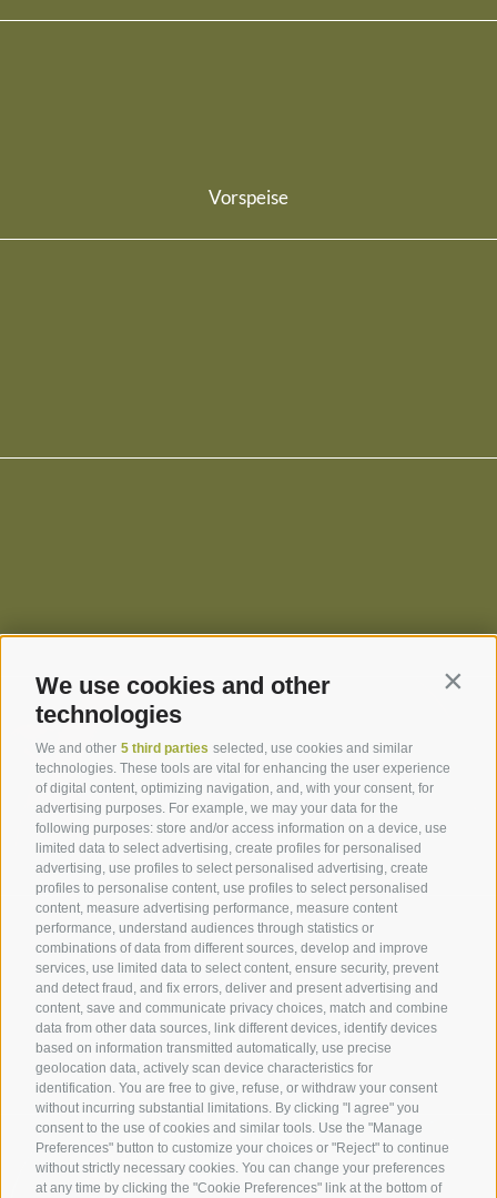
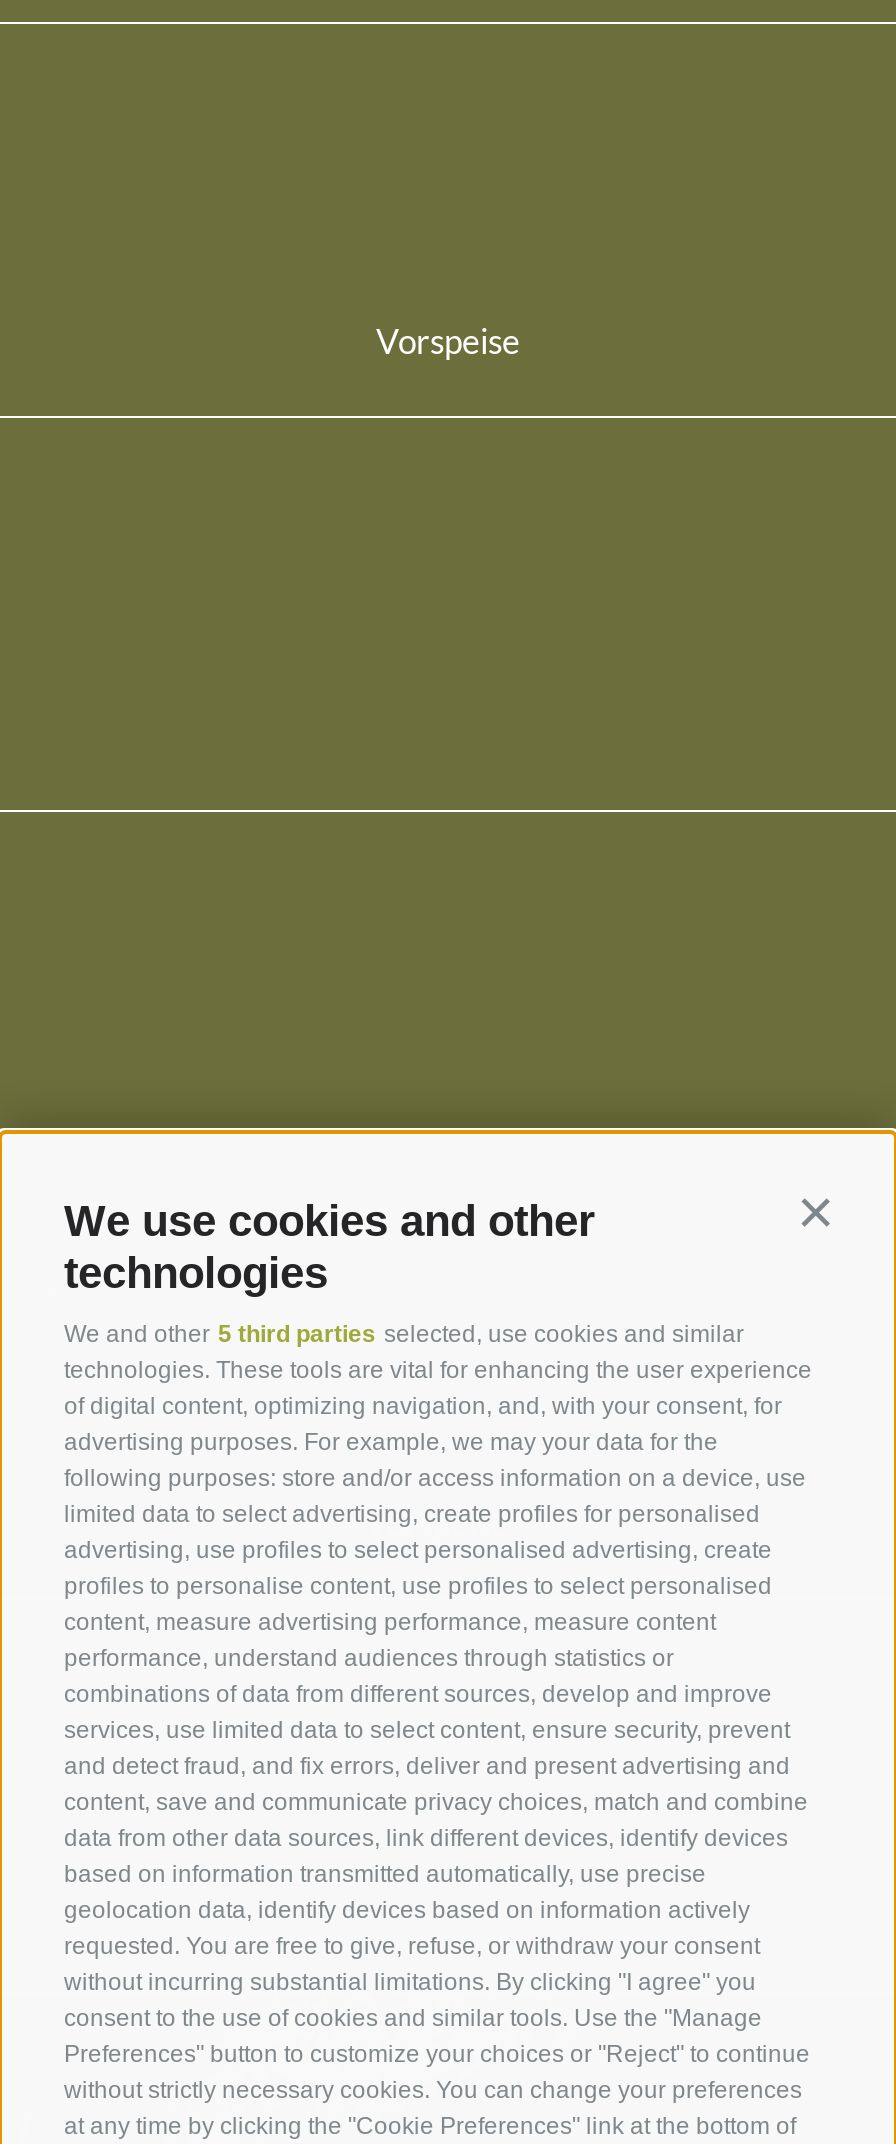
- geolocation data, actively scan device characteristics for
- identification. You are free to give, refuse, or withdraw your consent
+ geolocation data, identify devices based on information actively
+ requested. You are free to give, refuse, or withdraw your consent
